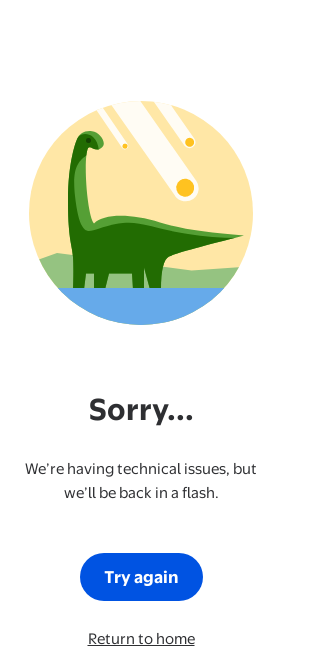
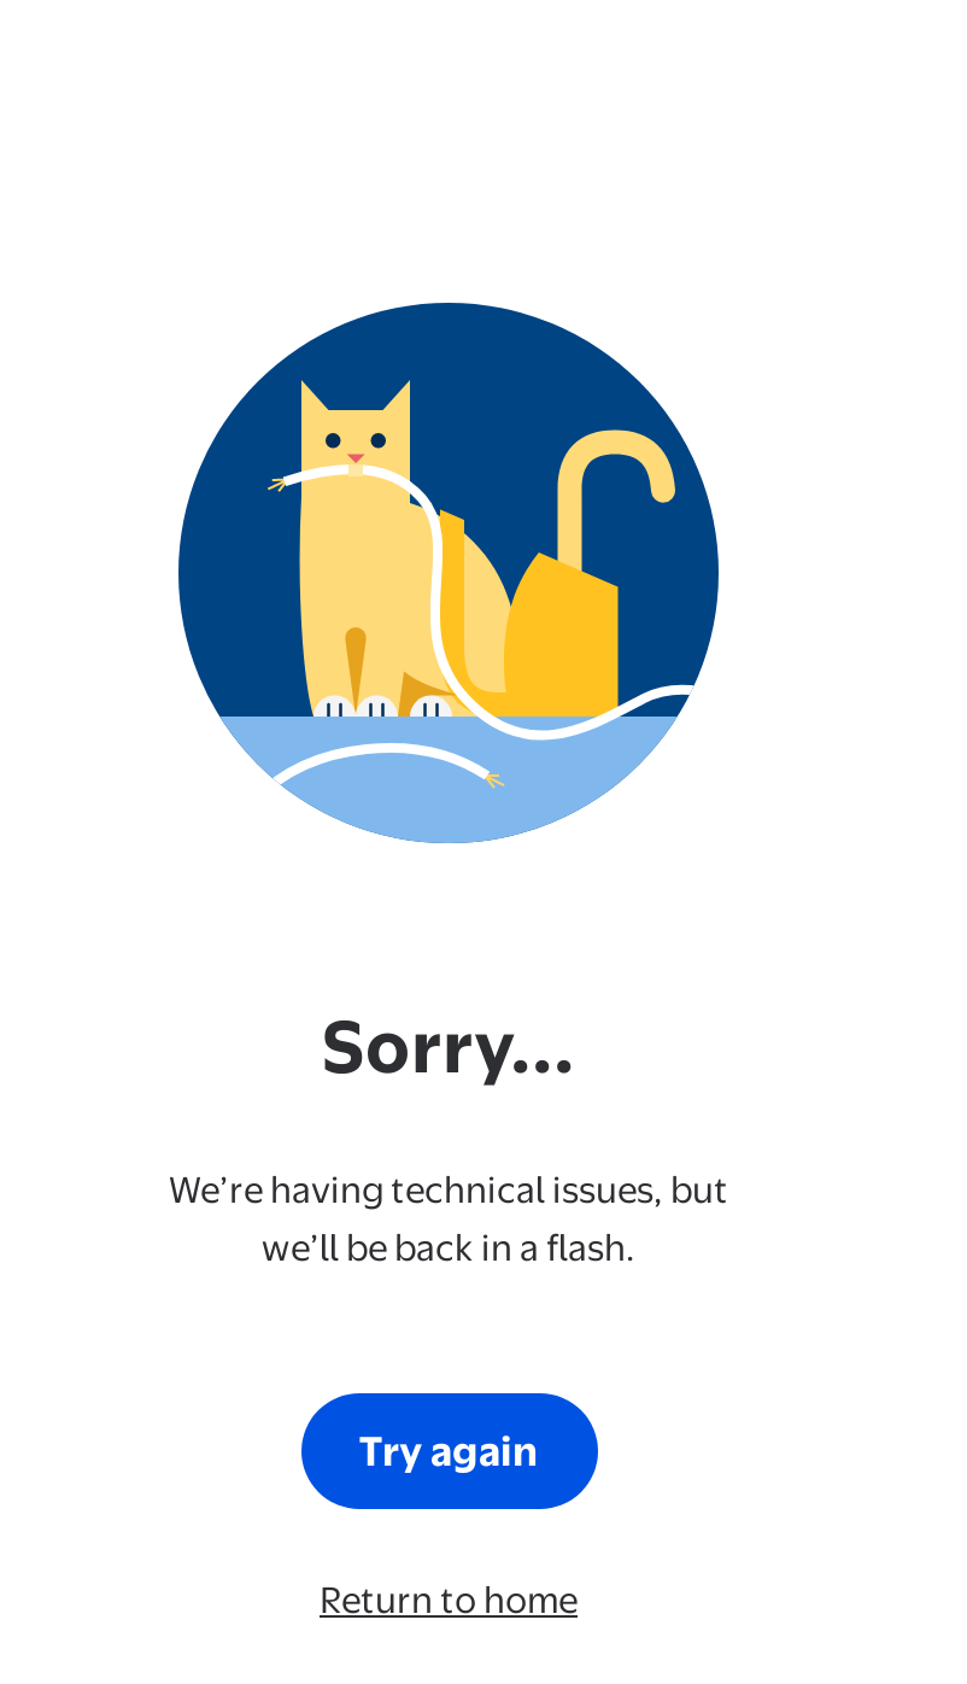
- [image]
+ [image]
